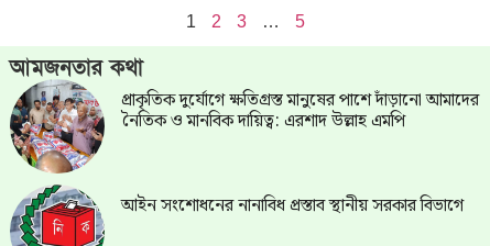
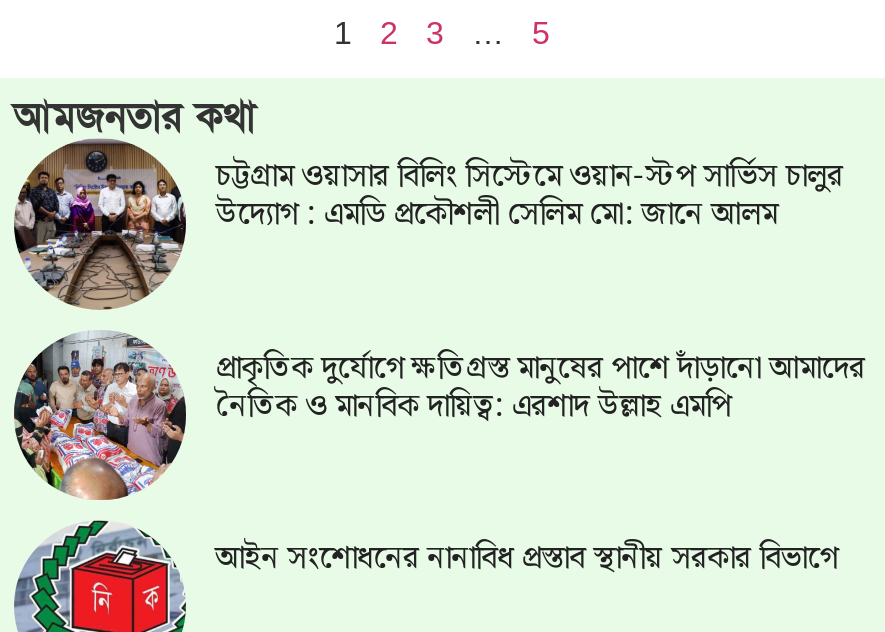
+ [image]
+ চট্টগ্রাম ওয়াসার বিলিং সিস্টেমে ওয়ান-স্টপ সার্ভিস চালুর
+ উদ্যোগ : এমডি প্রকৌশলী সেলিম মো: জানে আলম
